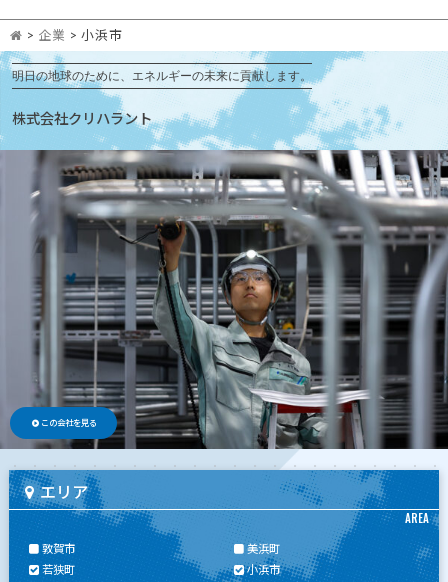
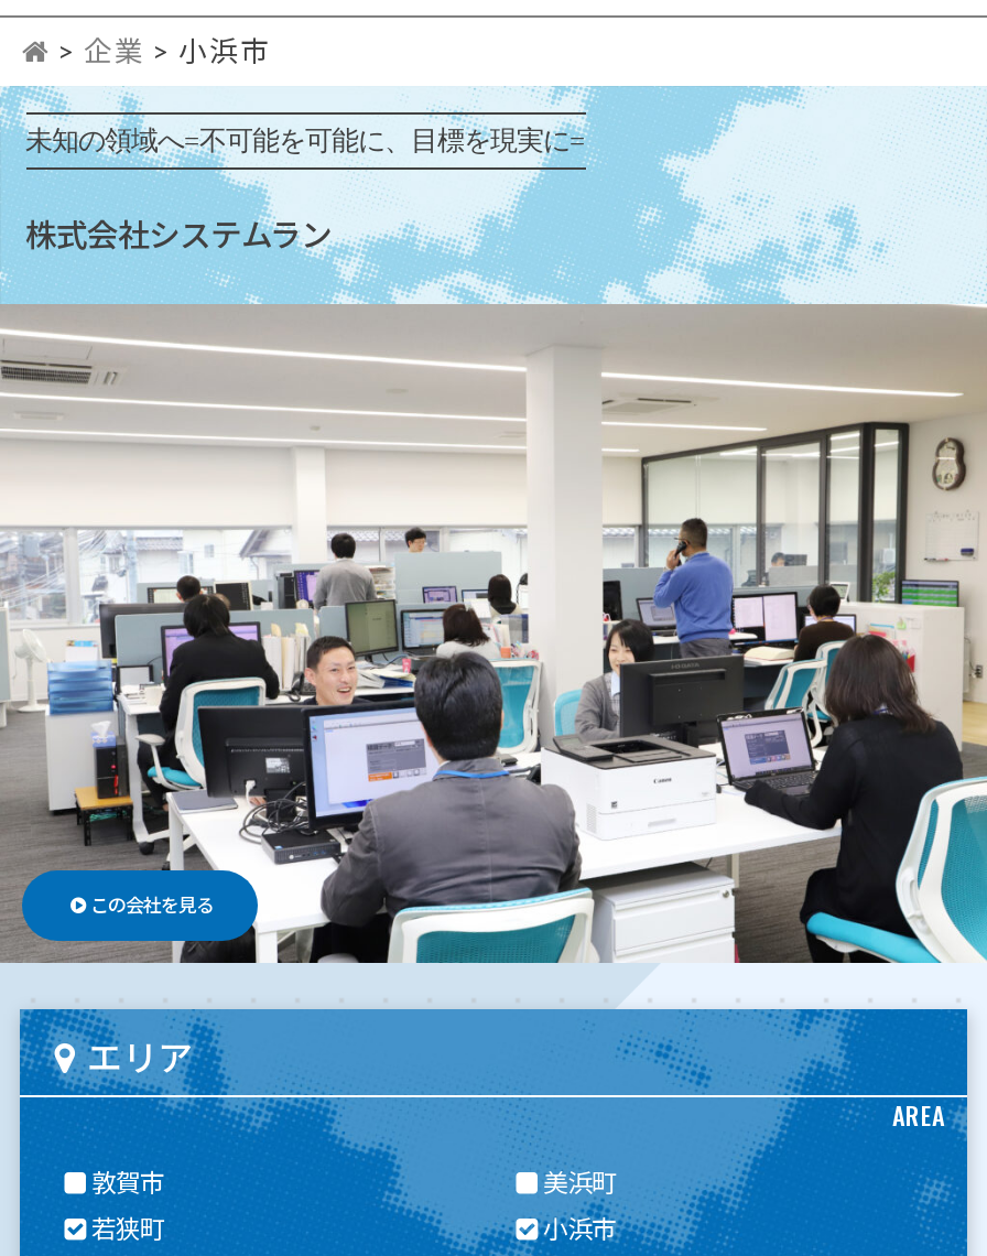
- 明日の地球のために、エネルギーの未来に貢献します。
+ 未知の領域へ=不可能を可能に、目標を現実に=

- 株式会社クリハラント
+ 株式会社システムラン

- [image]
+ [image]
